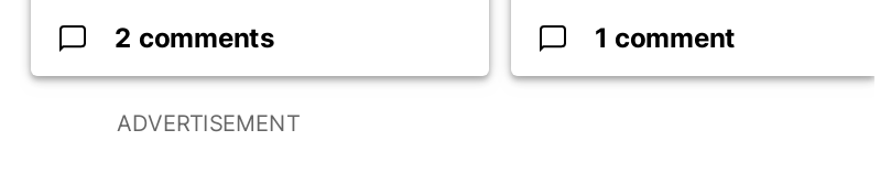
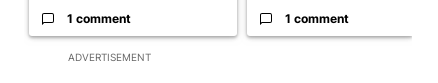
- 2 comments
+ 1 comment
